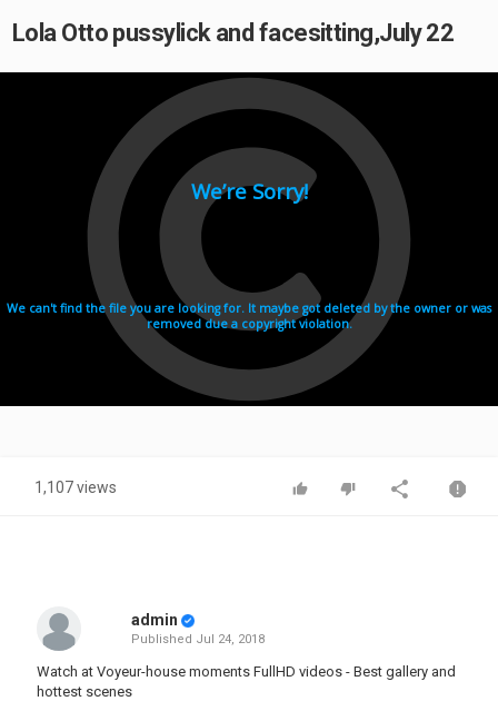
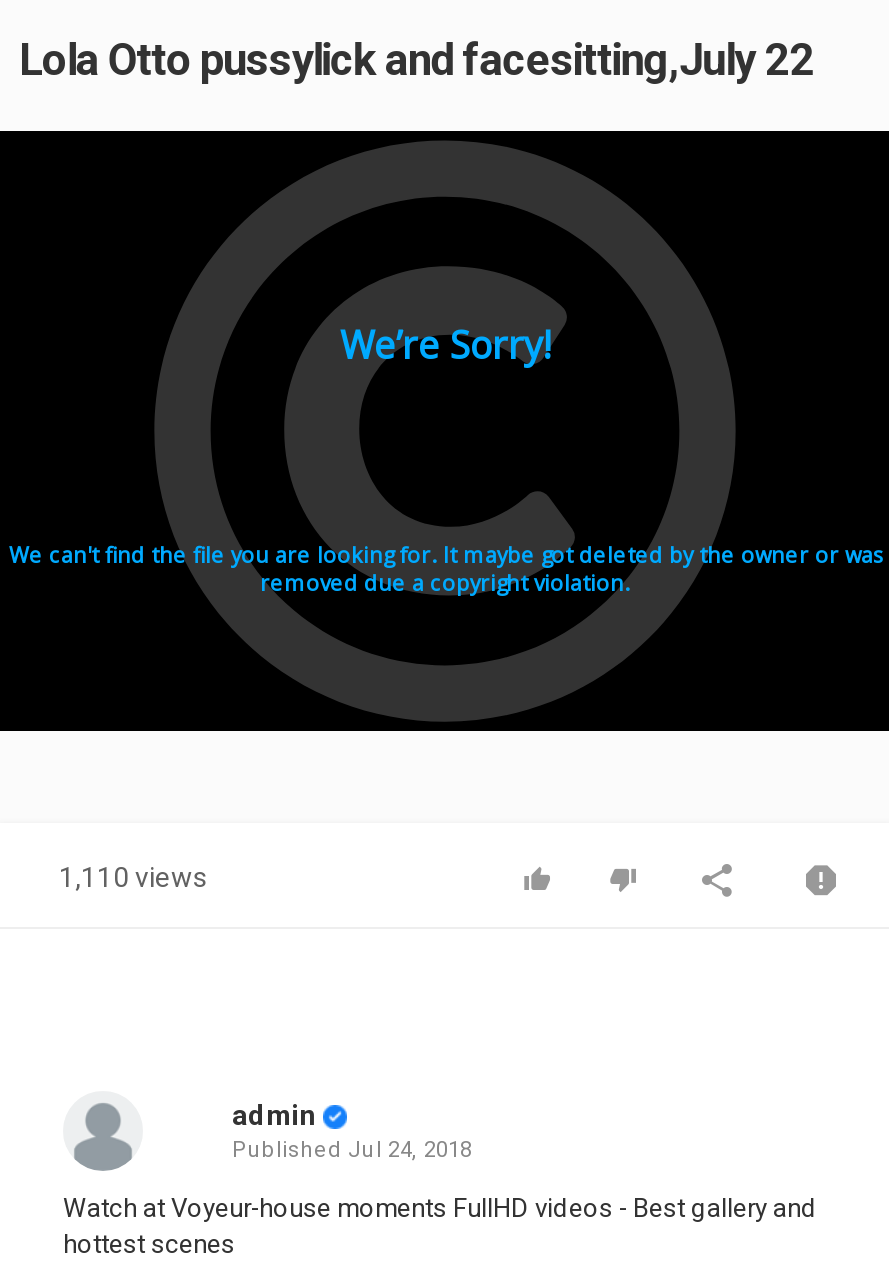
- 1,107 views
+ 1,110 views
